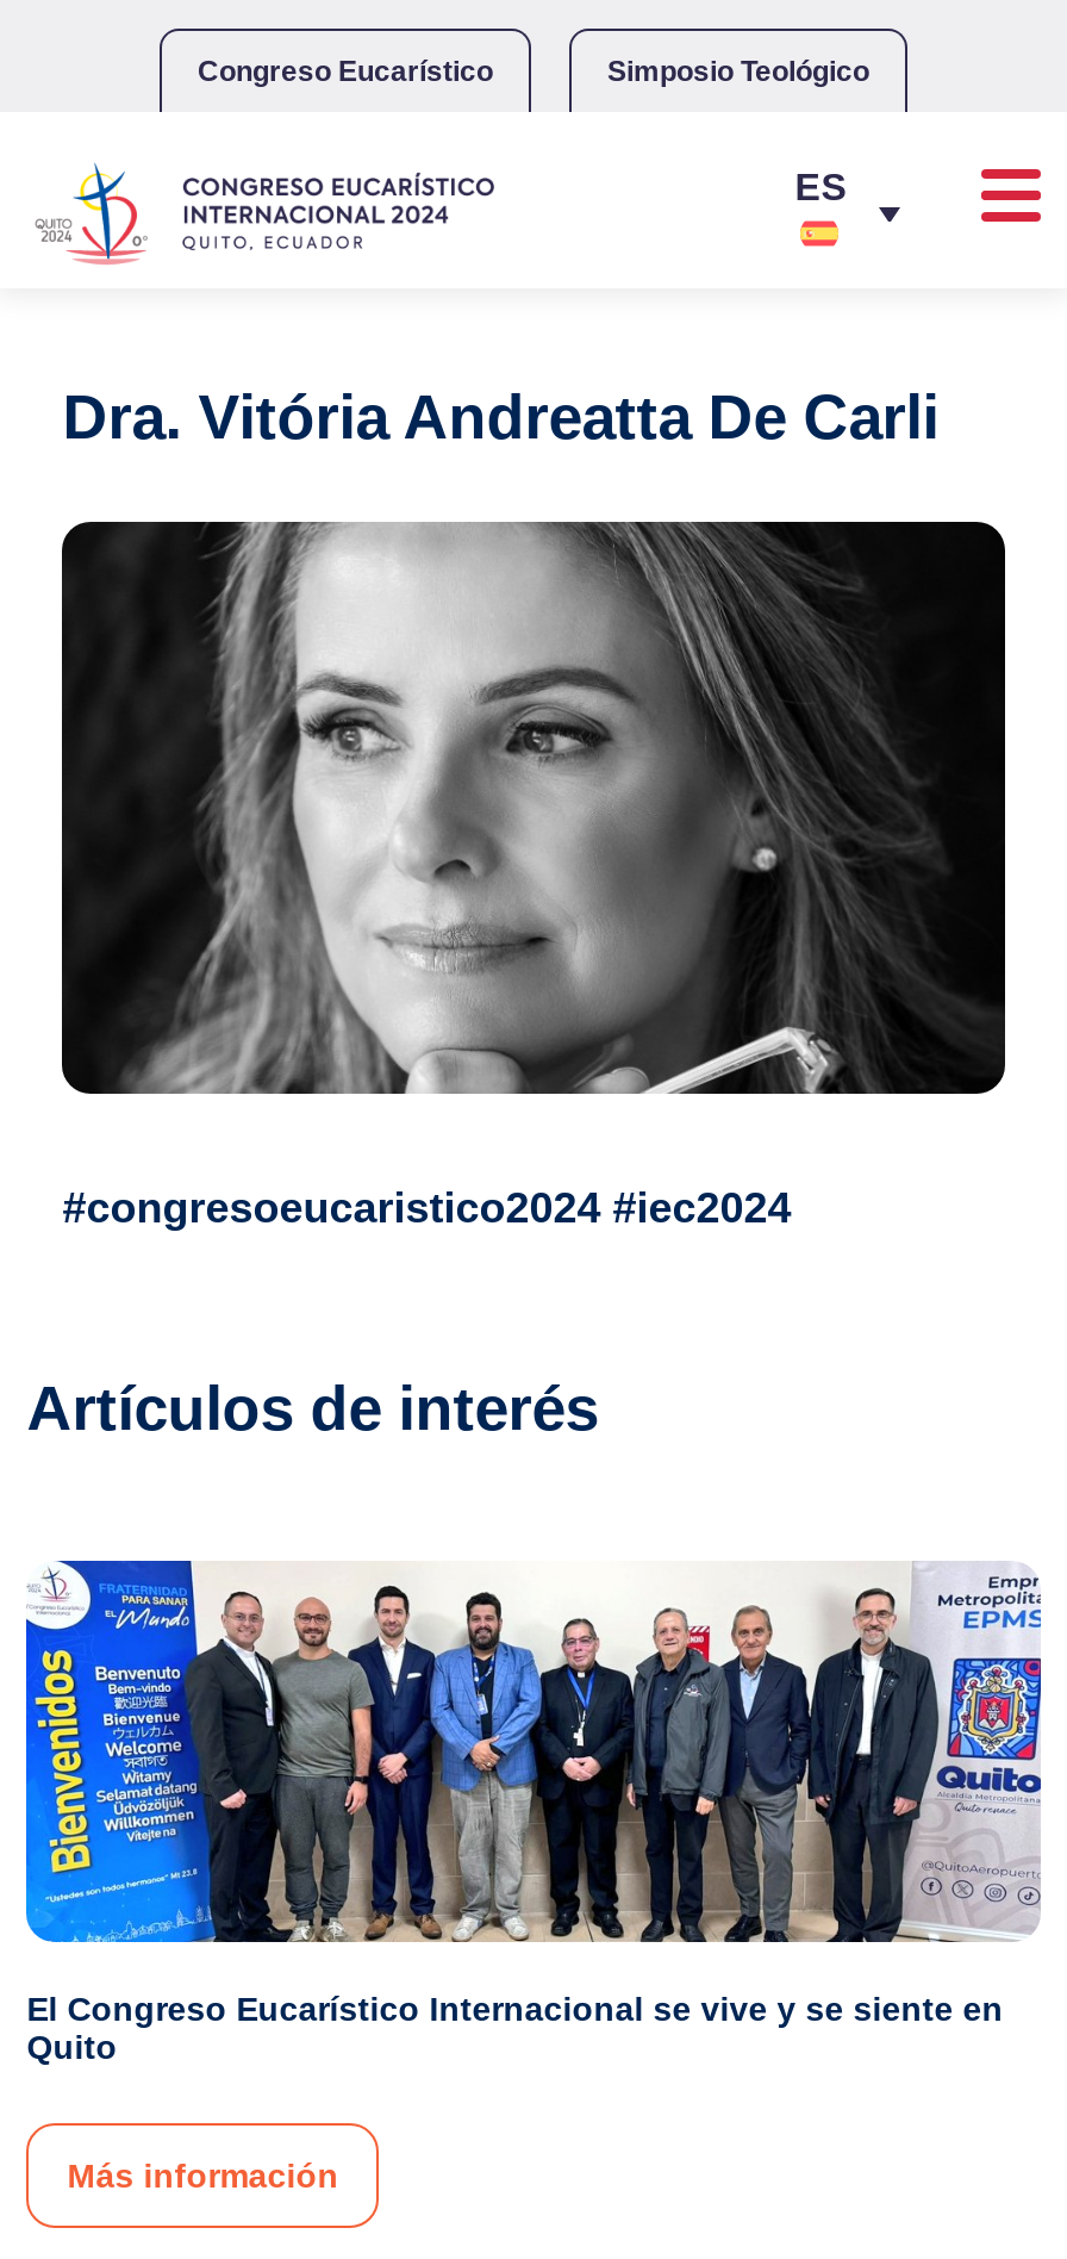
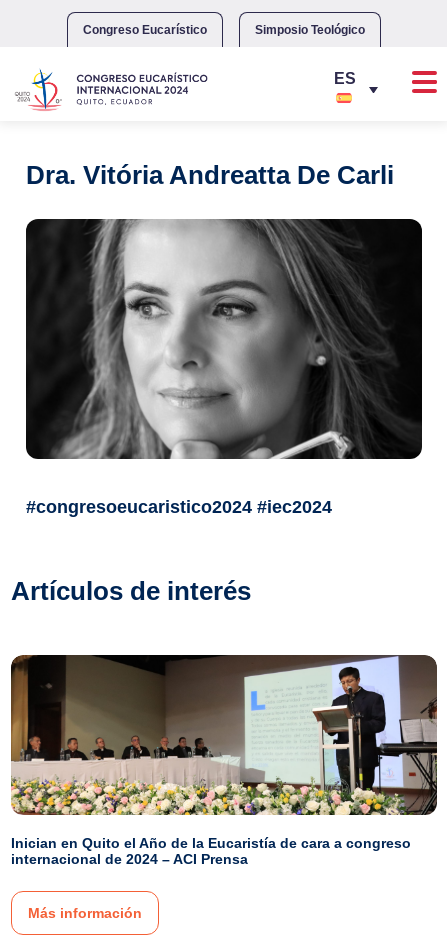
- [image]
- El Congreso Eucarístico Internacional se vive y se siente en
- Quito
+ [image]
+ Inician en Quito el Año de la Eucaristía de cara a congreso
+ internacional de 2024 – ACI Prensa
